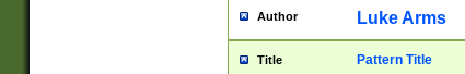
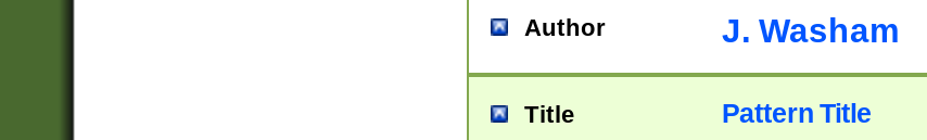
- Luke Arms
+ J. Washam
